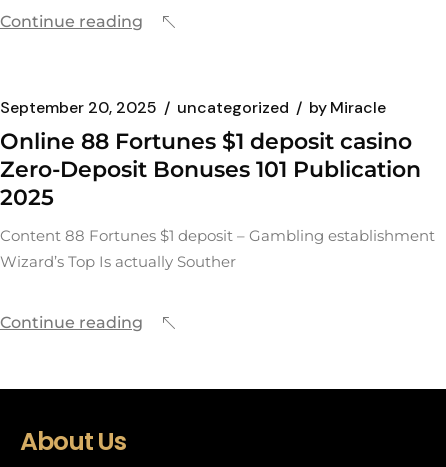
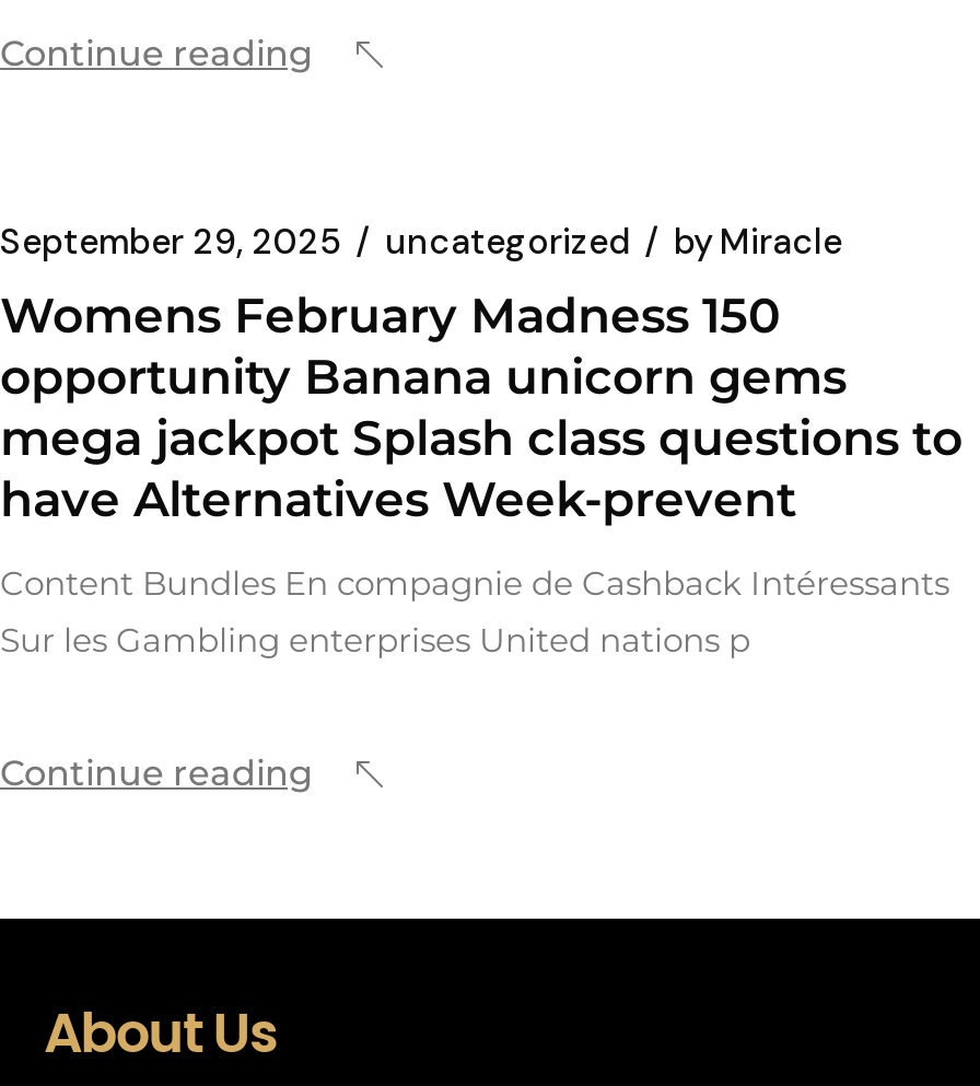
- September 20, 2025 uncategorized by Miracle
+ September 29, 2025 uncategorized by Miracle

- Online 88 Fortunes $1 deposit casino
- Zero-Deposit Bonuses 101 Publication
- 2025
+ Womens February Madness 150
+ opportunity Banana unicorn gems
+ mega jackpot Splash class questions to
+ have Alternatives Week-prevent

- Content 88 Fortunes $1 deposit – Gambling establishment
- Wizard’s Top Is actually Souther
+ Content Bundles En compagnie de Cashback Intéressants
+ Sur les Gambling enterprises United nations p
